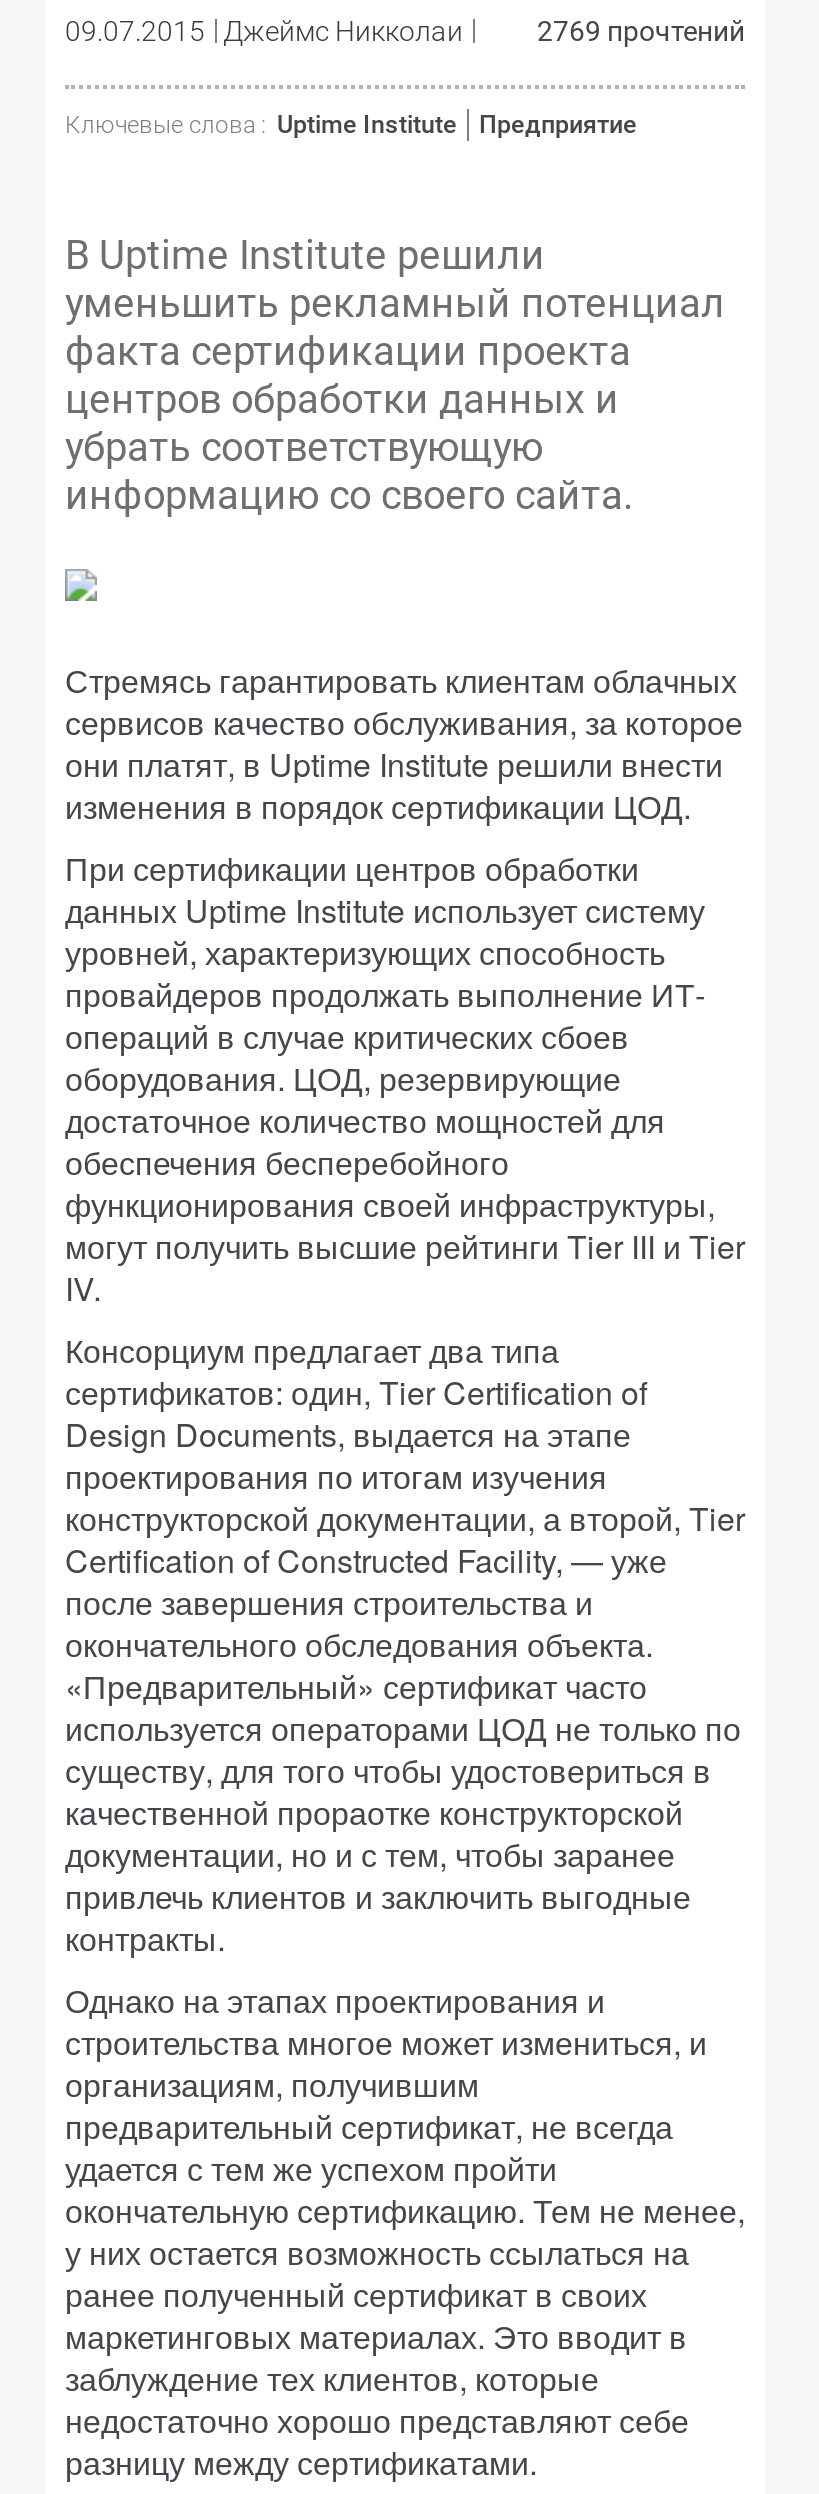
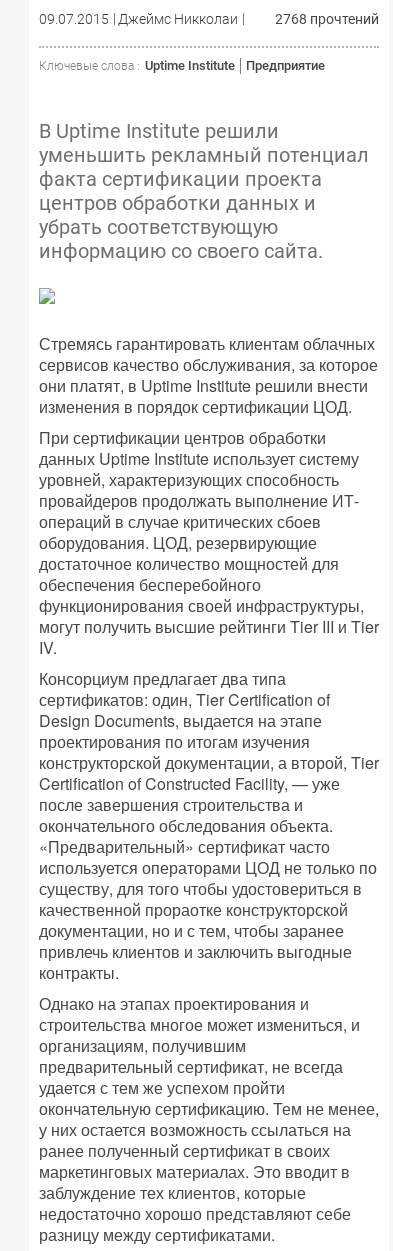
- 2769 прочтений
+ 2768 прочтений
